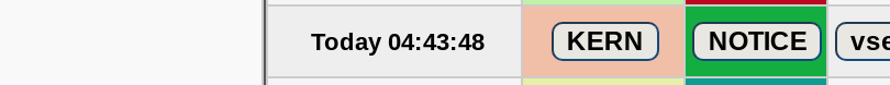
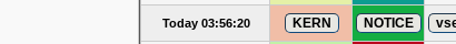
- Today 04:43:48
+ Today 03:56:20
